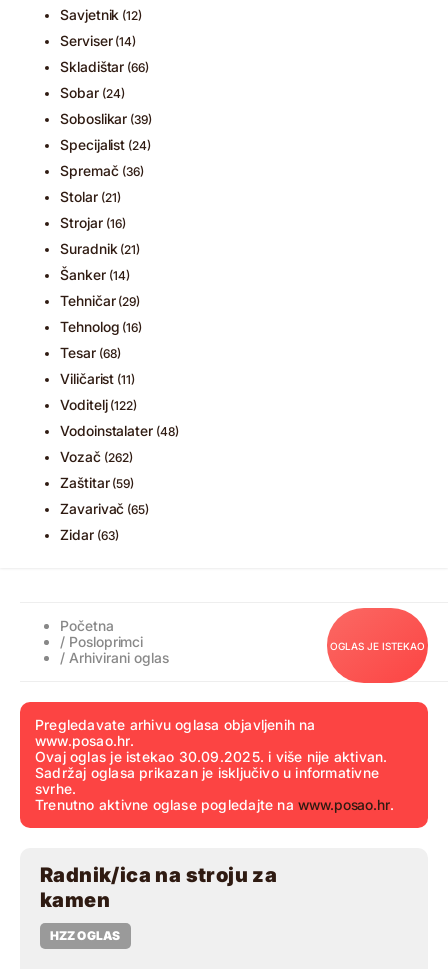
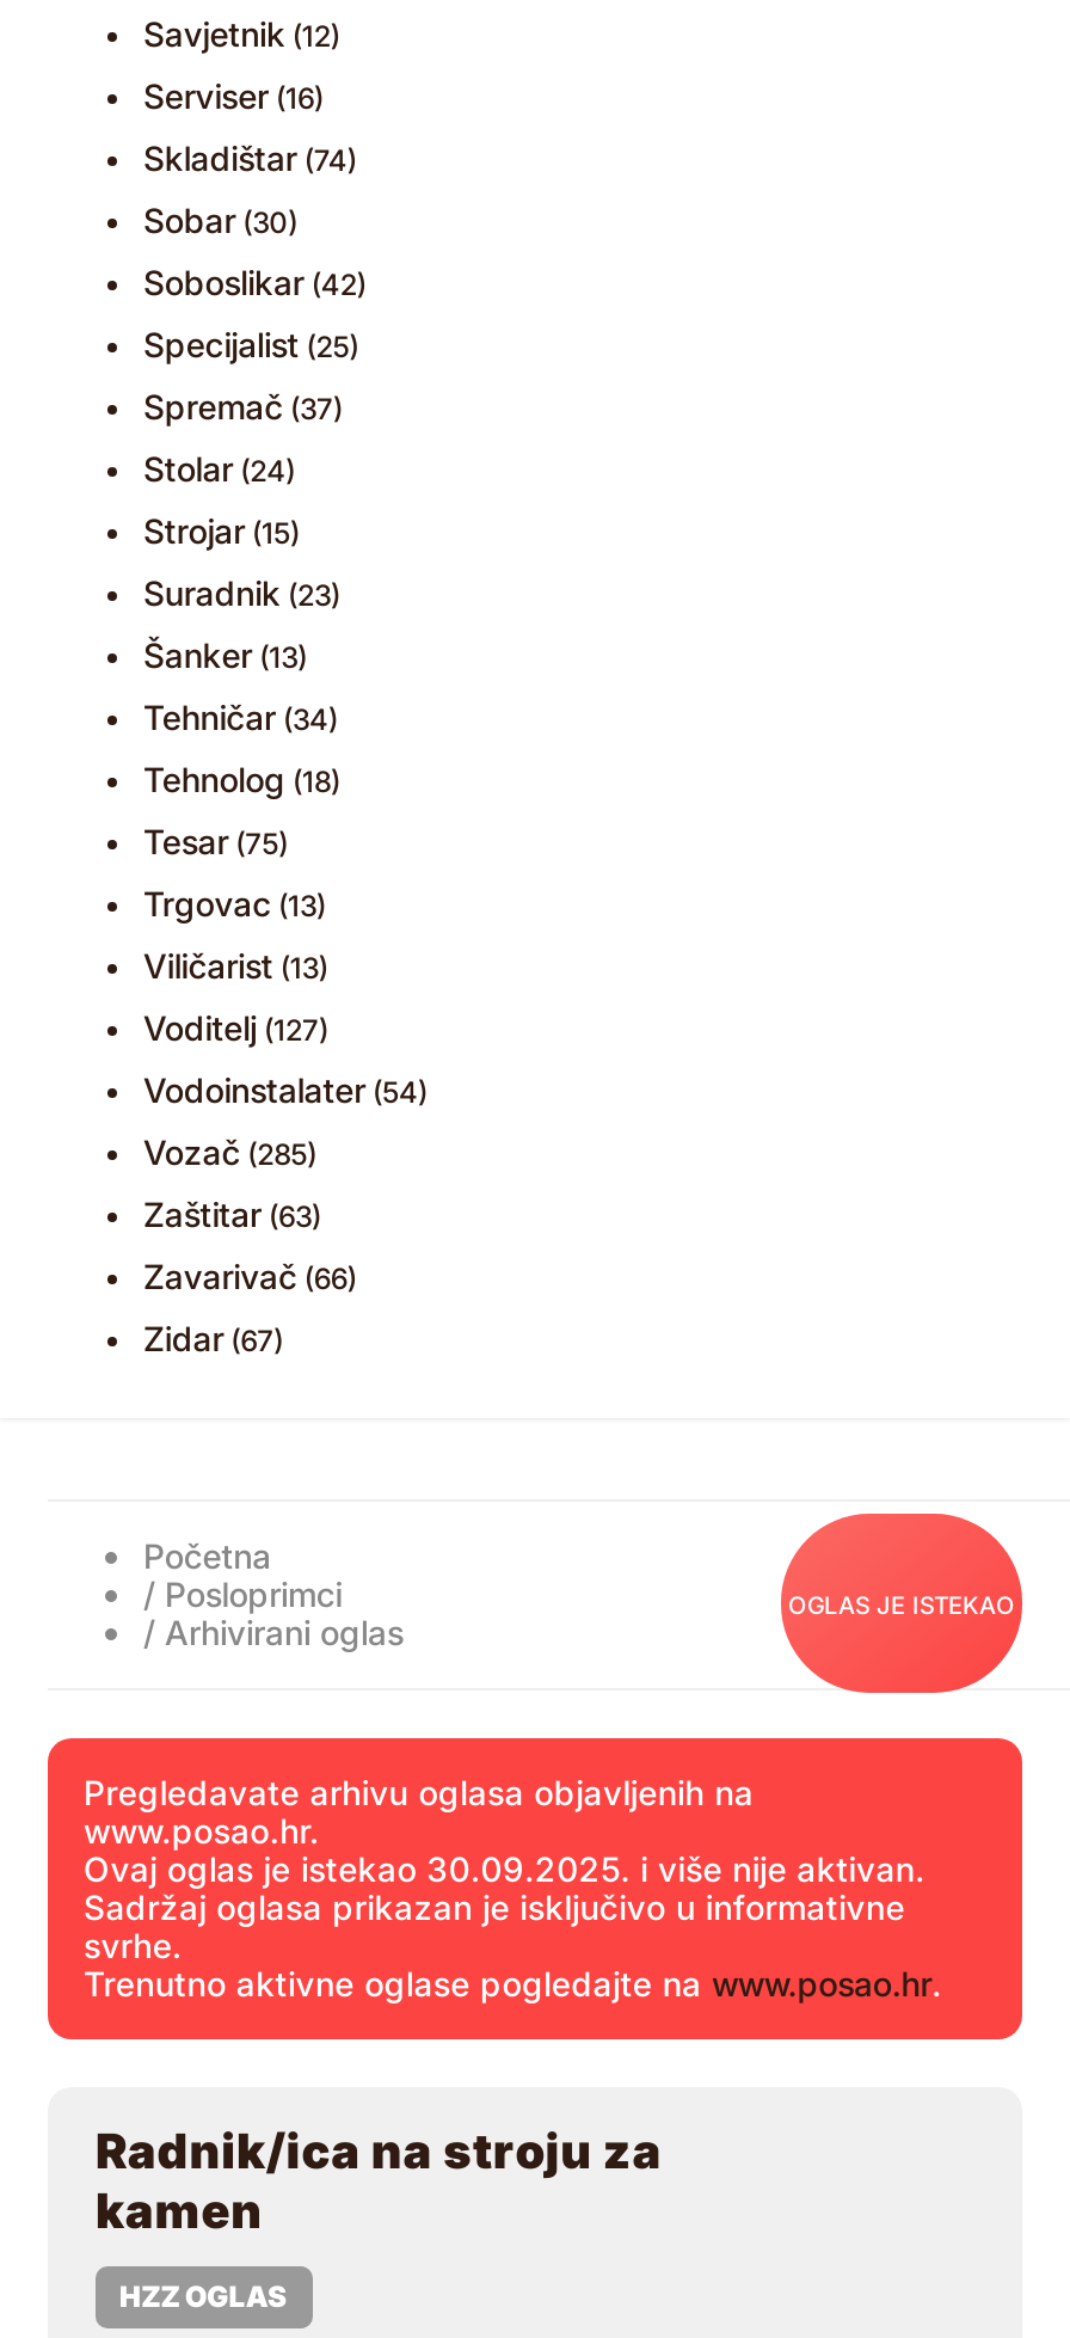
- Serviser (14)
- Skladištar (66)
- Sobar (24)
- Soboslikar (39)
- Specijalist (24)
- Spremač (36)
- Stolar (21)
- Strojar (16)
- Suradnik (21)
- Šanker (14)
- Tehničar (29)
- Tehnolog (16)
- Tesar (68)
- Viličarist (11)
- Voditelj (122)
- Vodoinstalater (48)
- Vozač (262)
- Zaštitar (59)
- Zavarivač (65)
- Zidar (63)
+ Serviser (16)
+ Skladištar (74)
+ Sobar (30)
+ Soboslikar (42)
+ Specijalist (25)
+ Spremač (37)
+ Stolar (24)
+ Strojar (15)
+ Suradnik (23)
+ Šanker (13)
+ Tehničar (34)
+ Tehnolog (18)
+ Tesar (75)
+ Trgovac (13)
+ Viličarist (13)
+ Voditelj (127)
+ Vodoinstalater (54)
+ Vozač (285)
+ Zaštitar (63)
+ Zavarivač (66)
+ Zidar (67)
